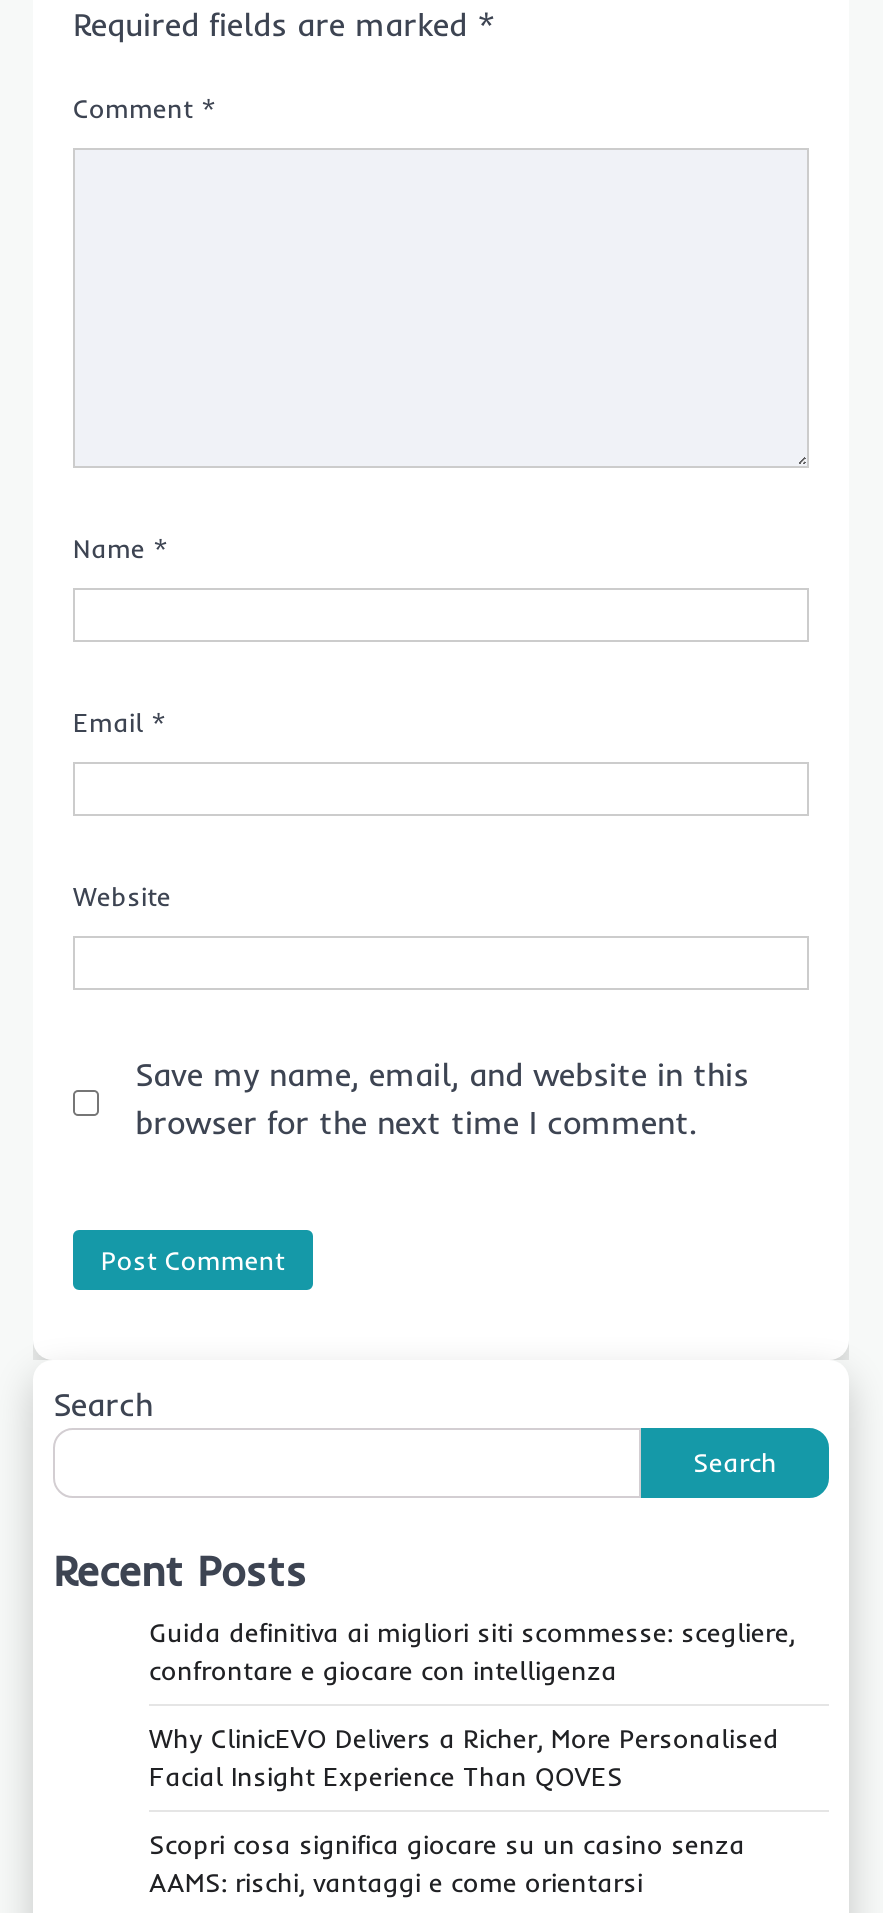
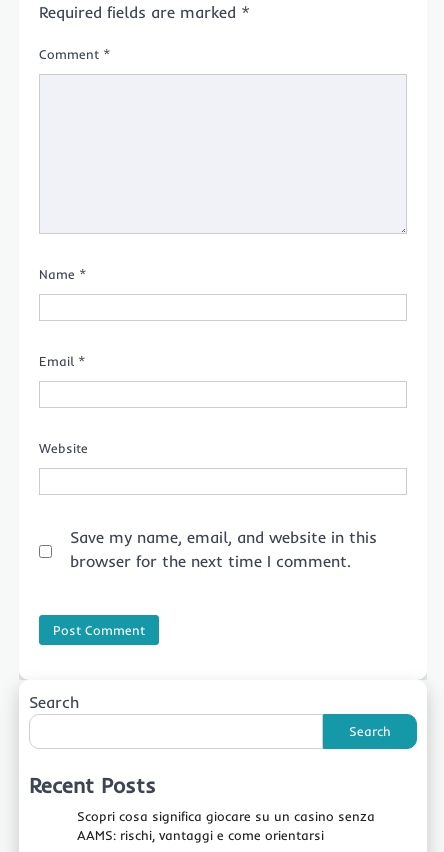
- Guida definitiva ai migliori siti scommesse: scegliere,
- confrontare e giocare con intelligenza
- Why ClinicEVO Delivers a Richer, More Personalised
- Facial Insight Experience Than QOVES
